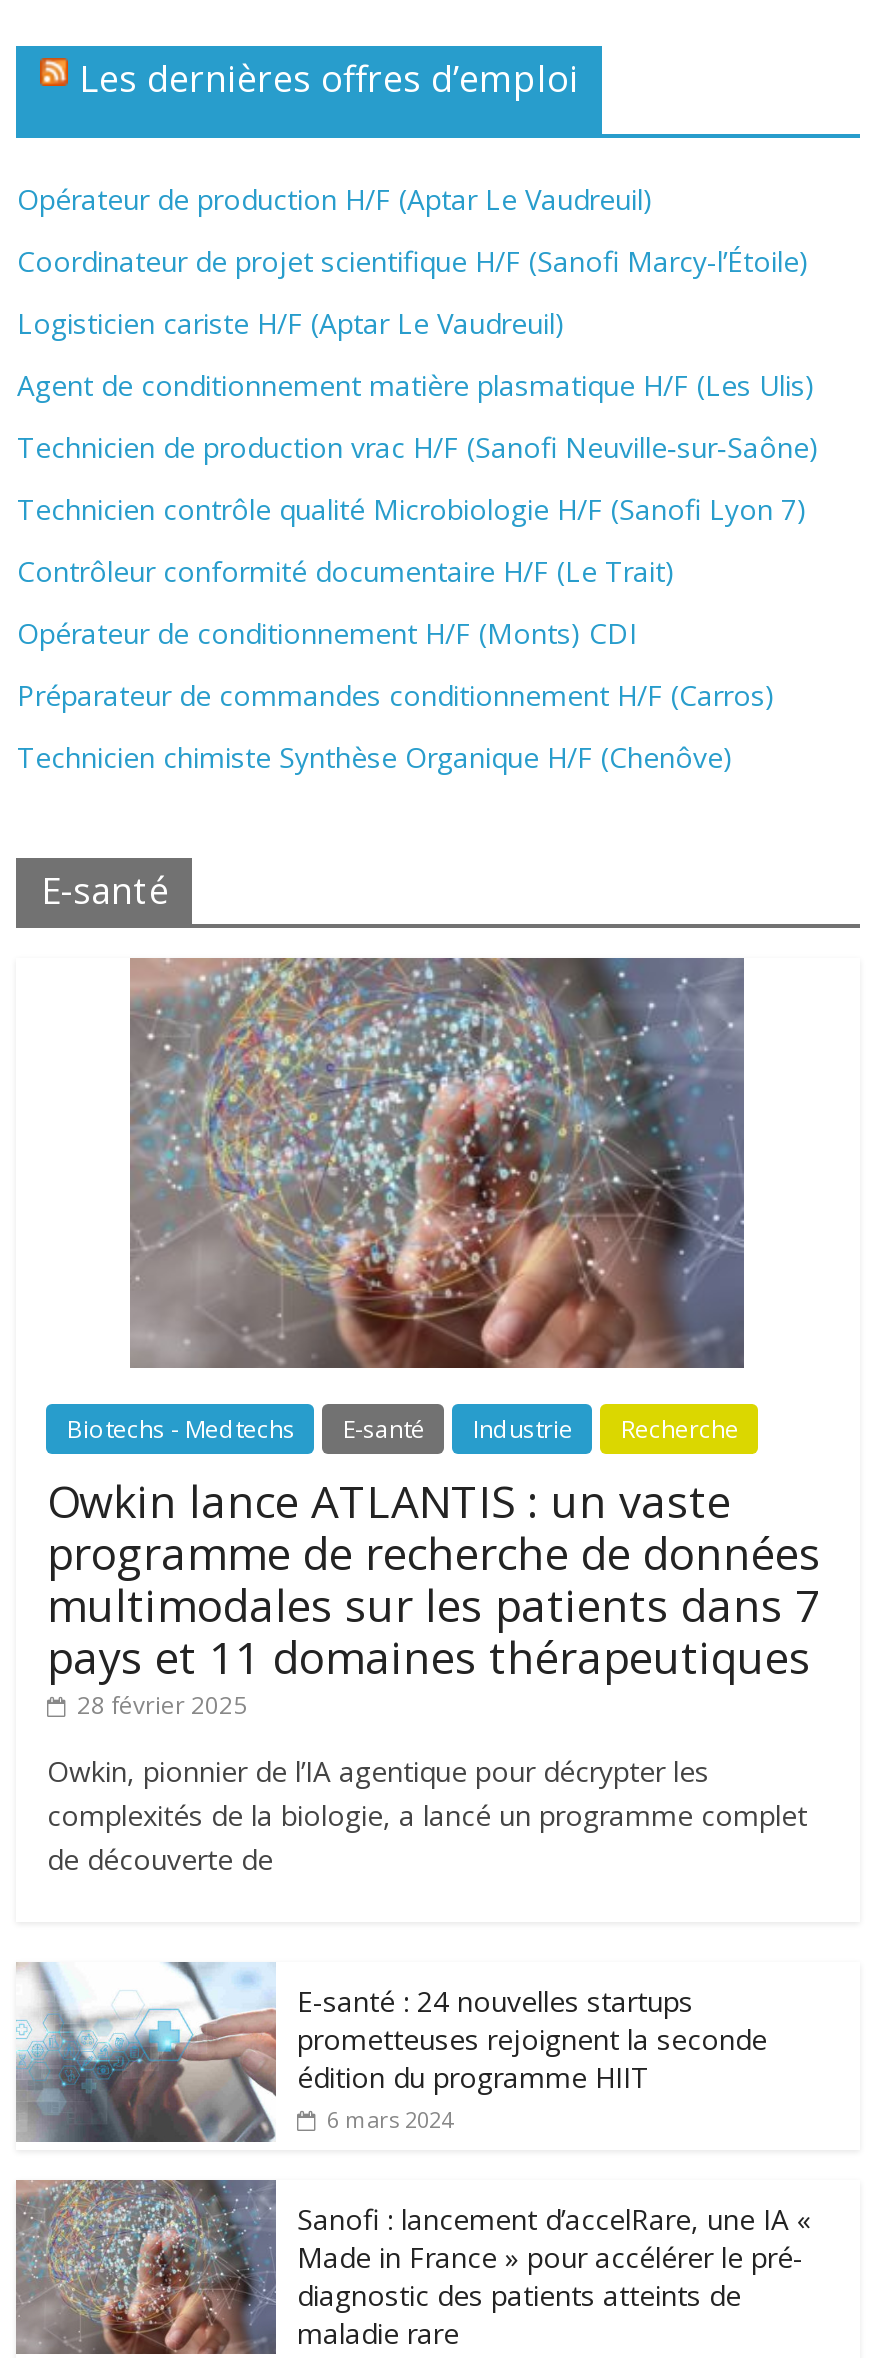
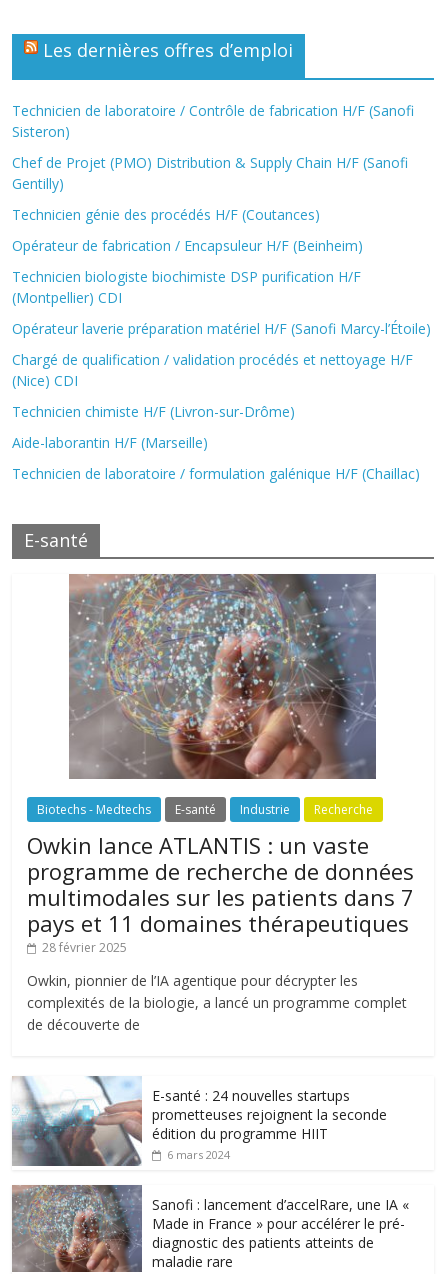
- Opérateur de production H/F (Aptar Le Vaudreuil)
+ Technicien de laboratoire / Contrôle de fabrication H/F (Sanofi
+ Sisteron)

- Coordinateur de projet scientifique H/F (Sanofi Marcy-l’Étoile)
+ Chef de Projet (PMO) Distribution & Supply Chain H/F (Sanofi
+ Gentilly)

- Logisticien cariste H/F (Aptar Le Vaudreuil)
+ Technicien génie des procédés H/F (Coutances)

- Agent de conditionnement matière plasmatique H/F (Les Ulis)
+ Opérateur de fabrication / Encapsuleur H/F (Beinheim)

- Technicien de production vrac H/F (Sanofi Neuville‑sur‑Saône)
+ Technicien biologiste biochimiste DSP purification H/F
+ (Montpellier) CDI

- Technicien contrôle qualité Microbiologie H/F (Sanofi Lyon 7)
+ Opérateur laverie préparation matériel H/F (Sanofi Marcy-l’Étoile)

- Contrôleur conformité documentaire H/F (Le Trait)
+ Chargé de qualification / validation procédés et nettoyage H/F
+ (Nice) CDI

- Opérateur de conditionnement H/F (Monts) CDI
+ Technicien chimiste H/F (Livron-sur-Drôme)

- Préparateur de commandes conditionnement H/F (Carros)
+ Aide-laborantin H/F (Marseille)

- Technicien chimiste Synthèse Organique H/F (Chenôve)
+ Technicien de laboratoire / formulation galénique H/F (Chaillac)
